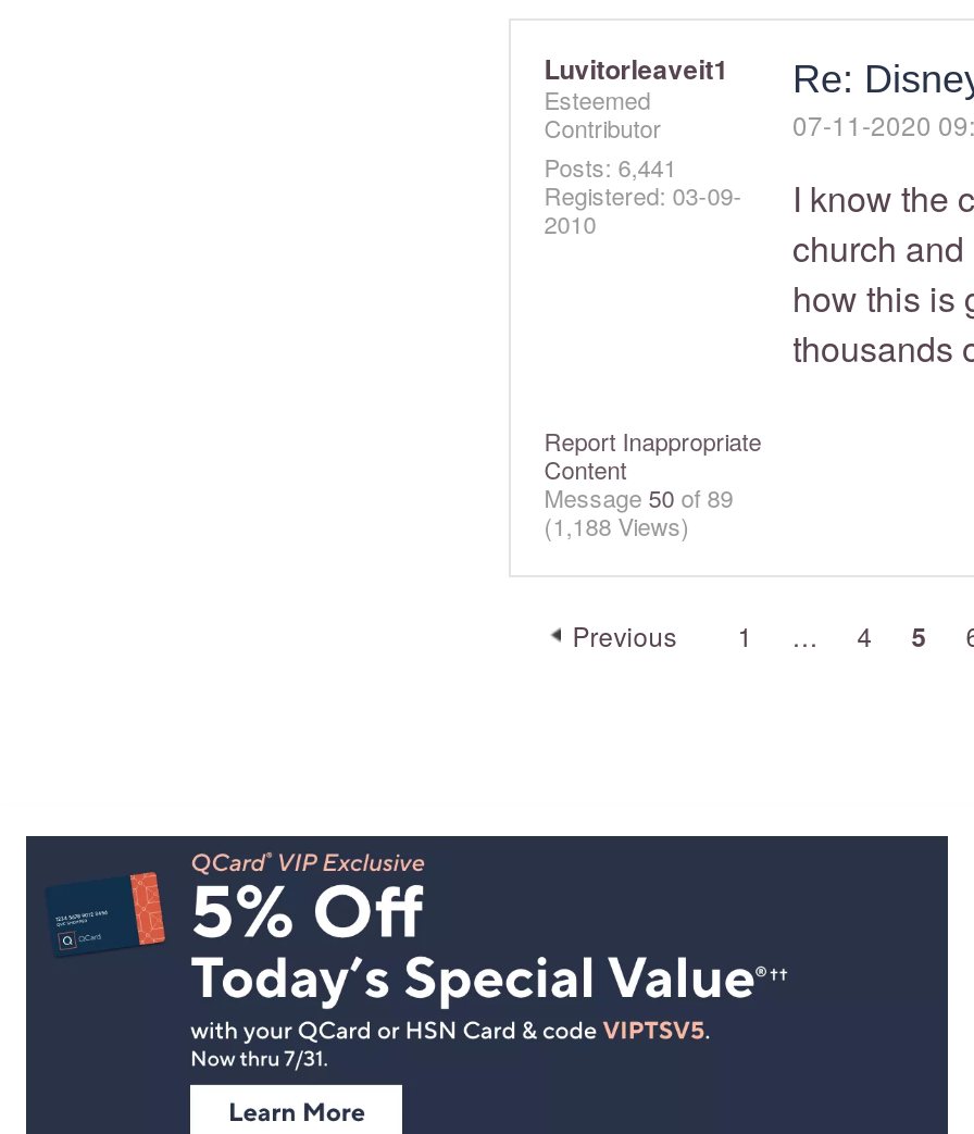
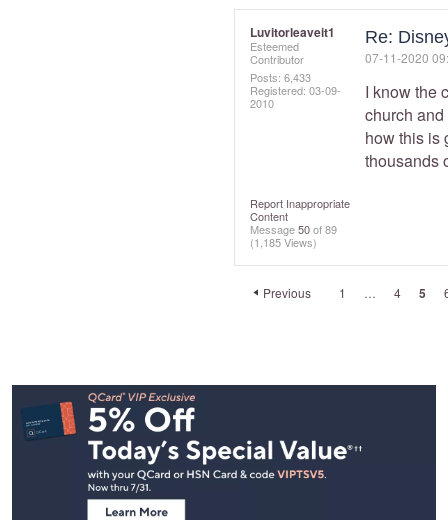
- Posts: 6,441
+ Posts: 6,433

- (1,188 Views)
+ (1,185 Views)
